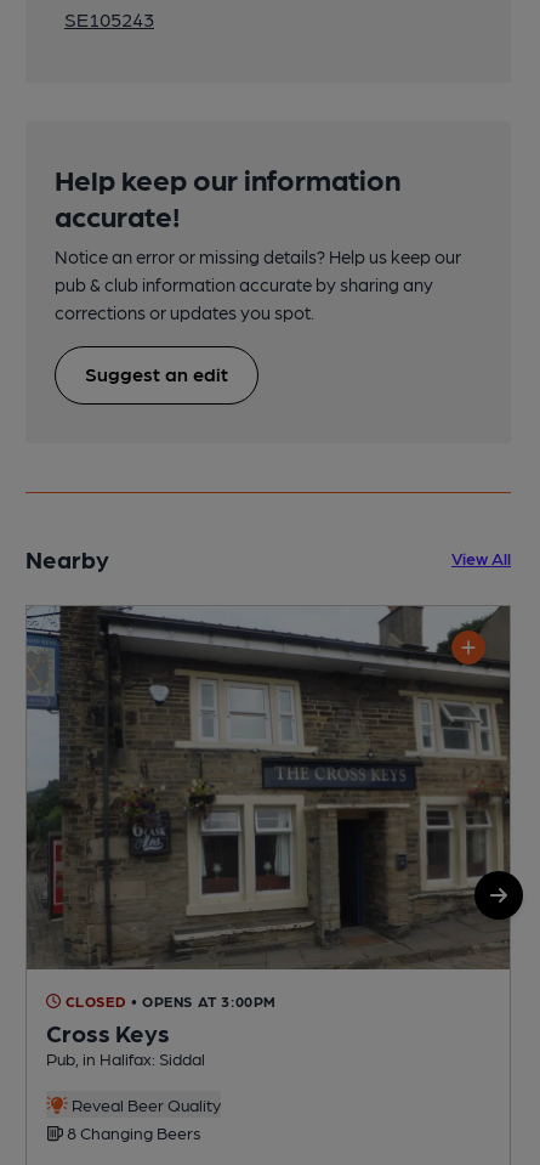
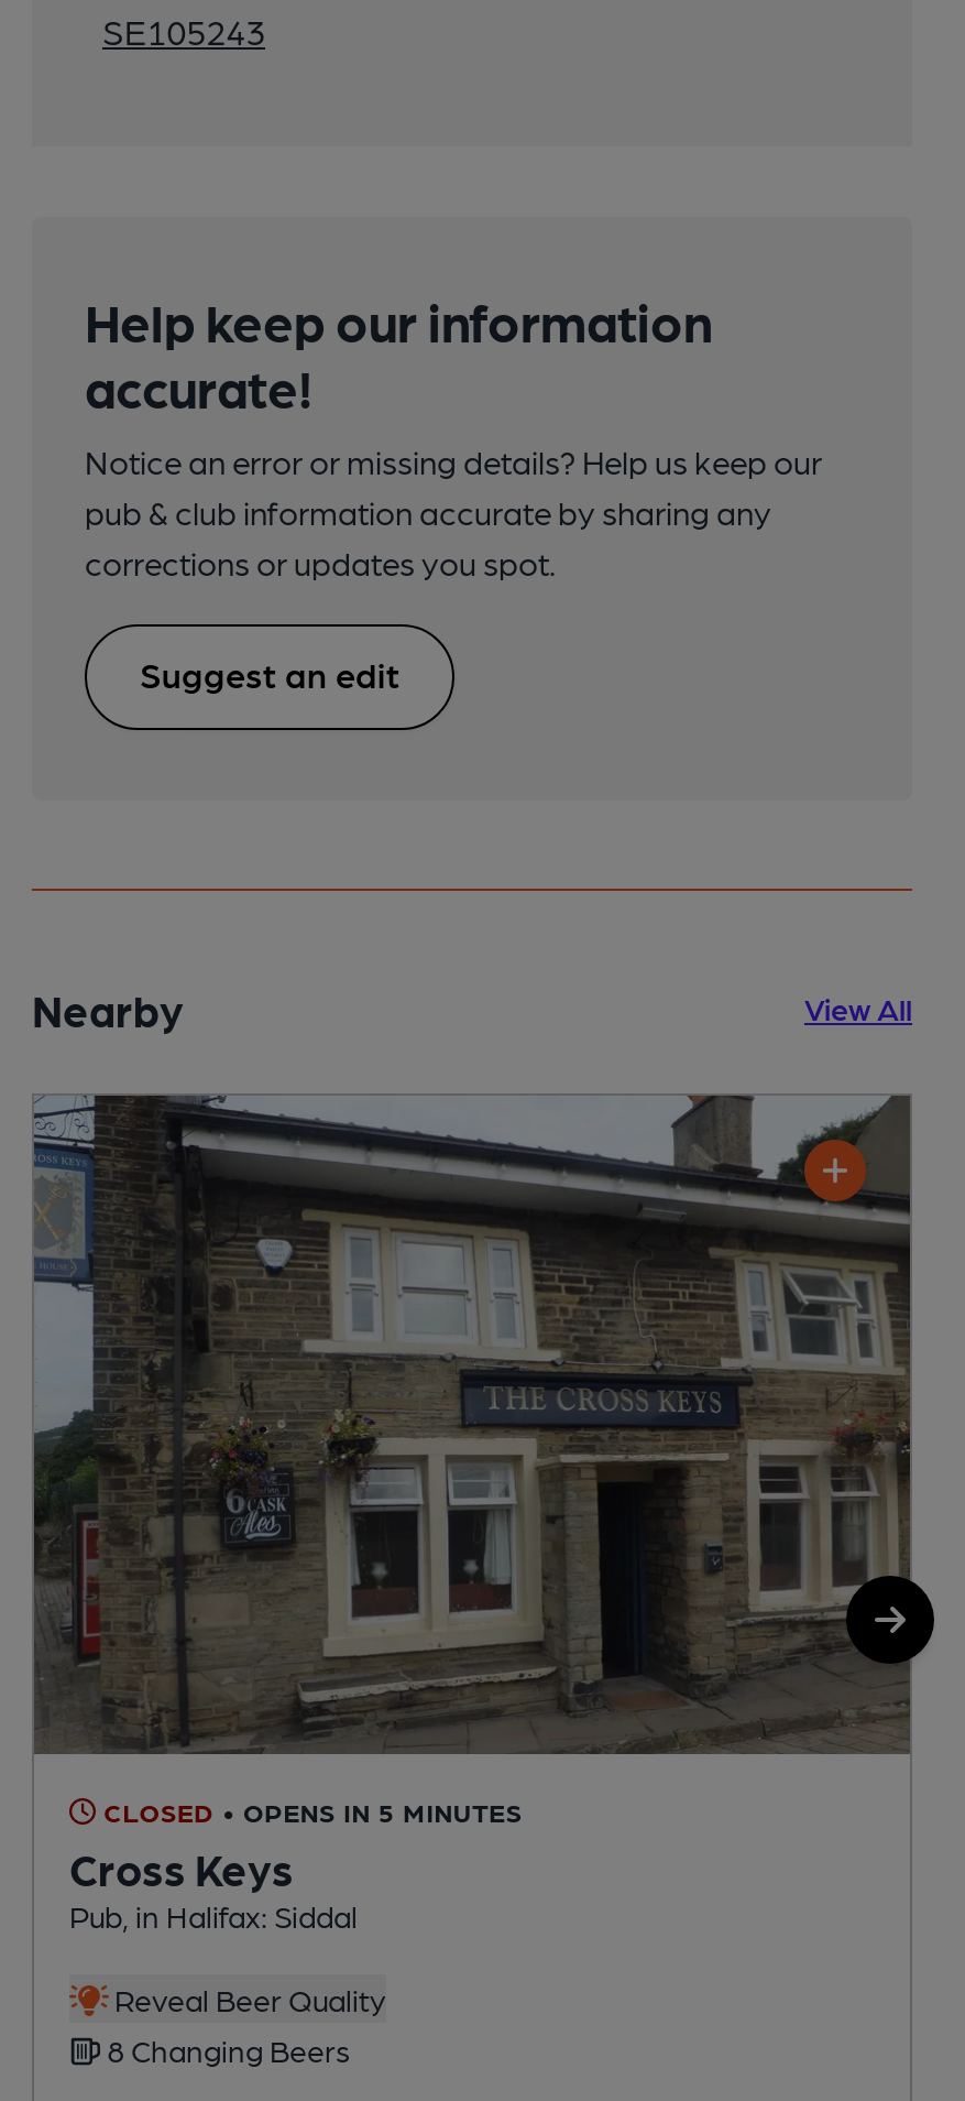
- CLOSED • OPENS AT 3:00PM
+ CLOSED • OPENS IN 5 MINUTES
